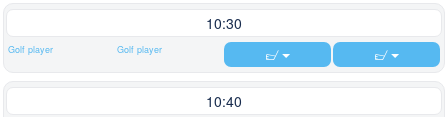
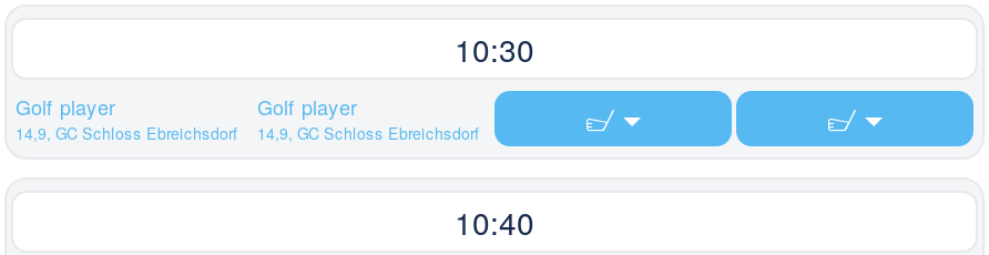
+ 14,9, GC Schloss Ebreichsdorf

+ 14,9, GC Schloss Ebreichsdorf
